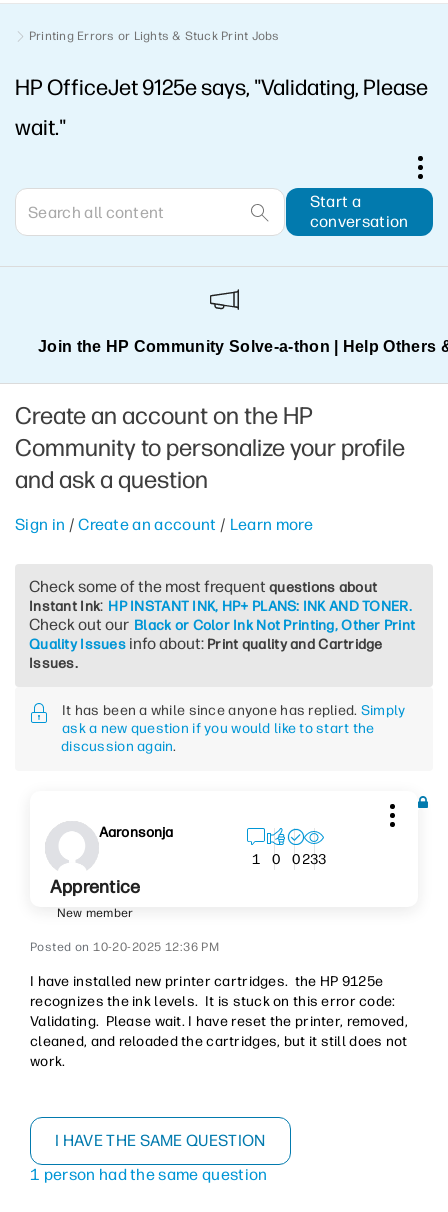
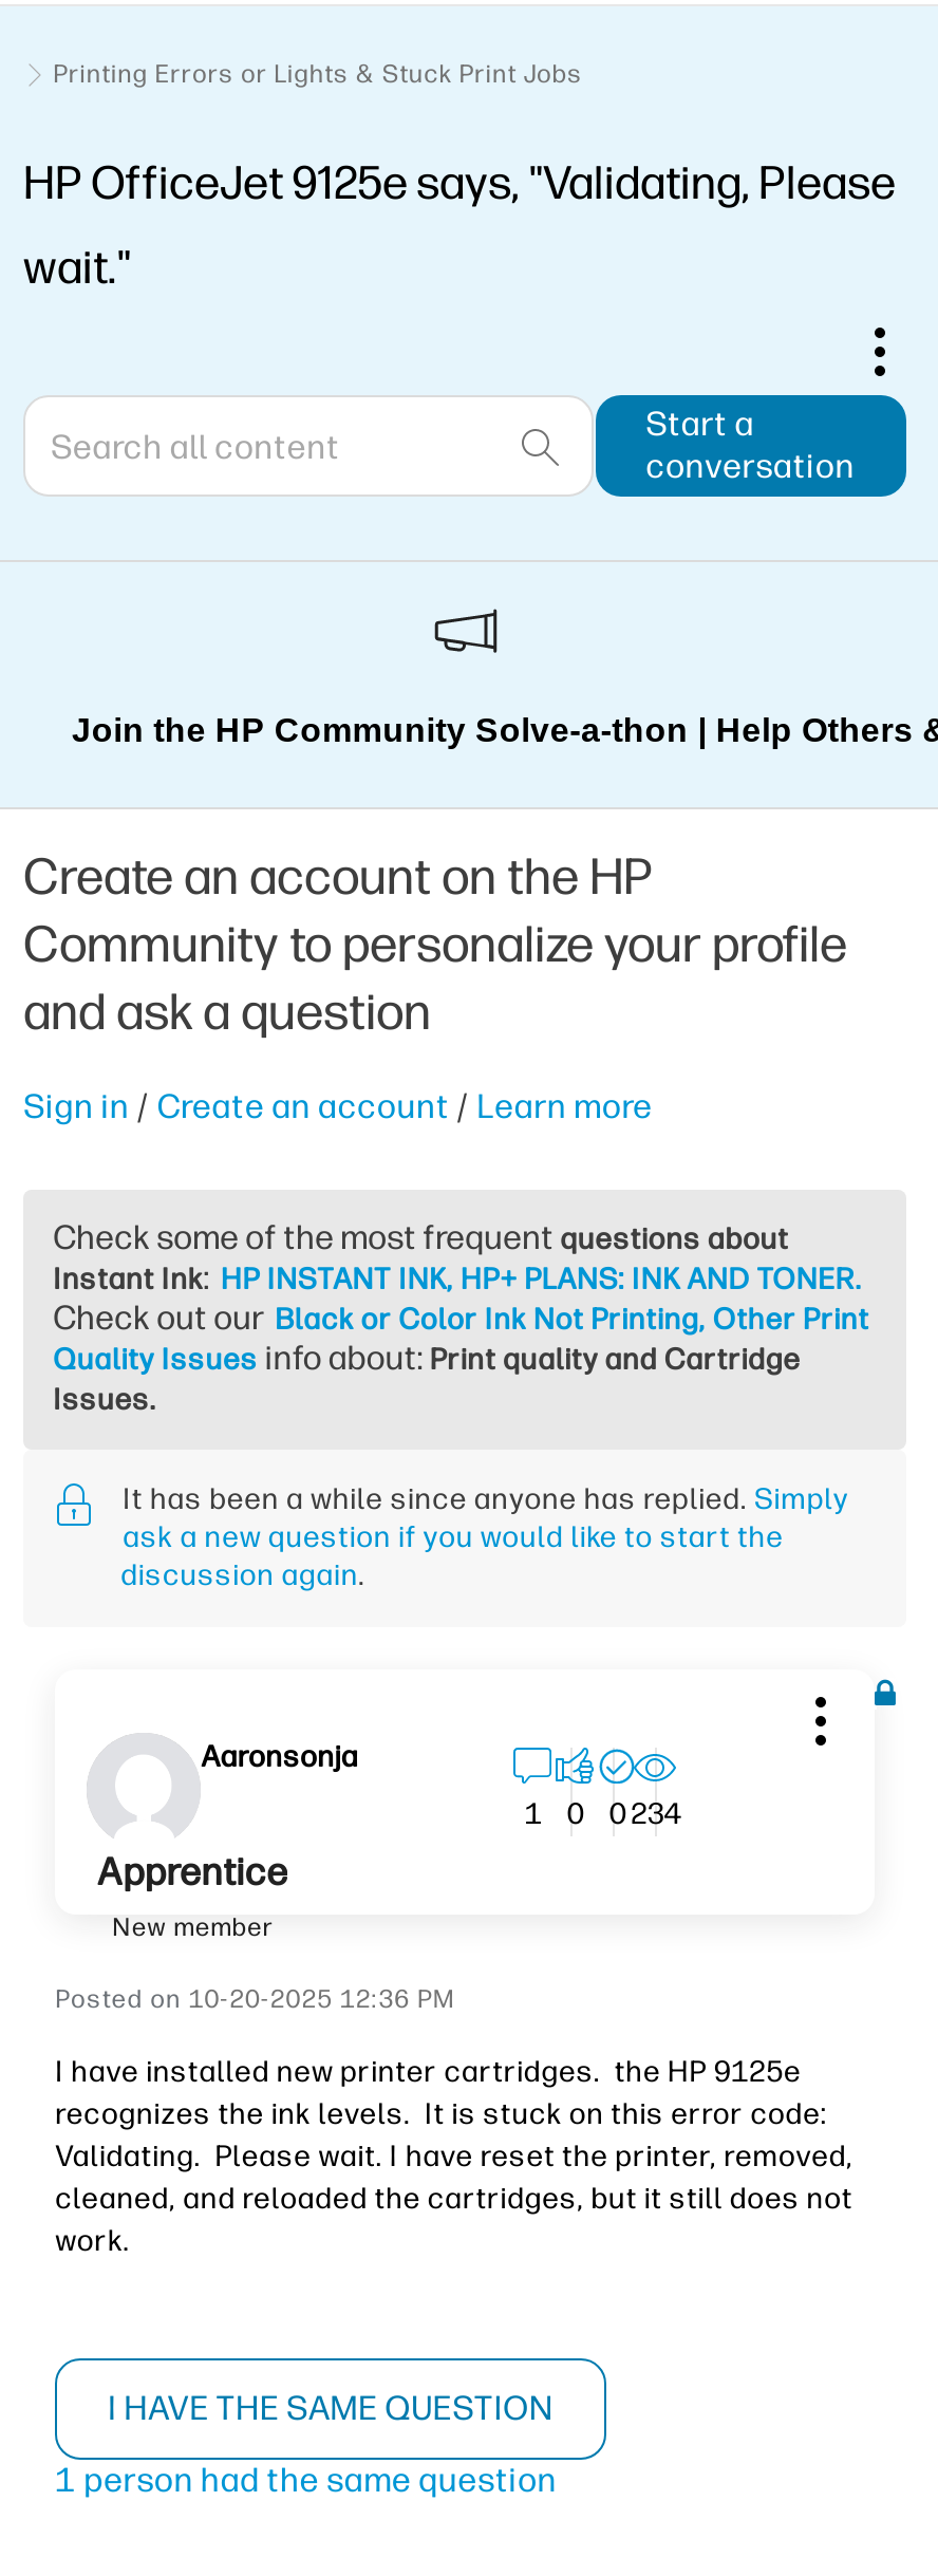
- 1 0 0 233
+ 1 0 0 234
